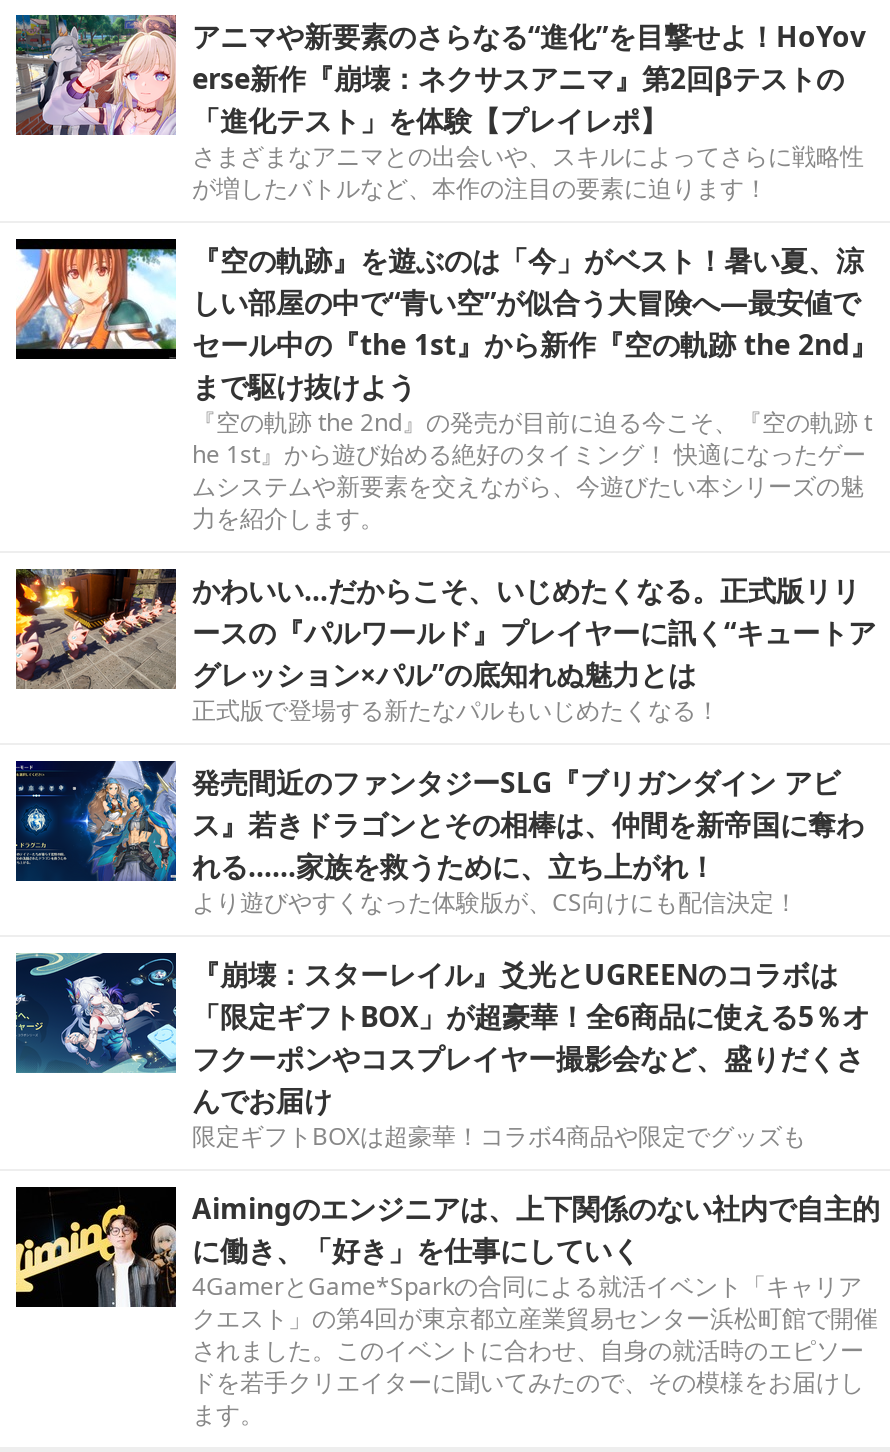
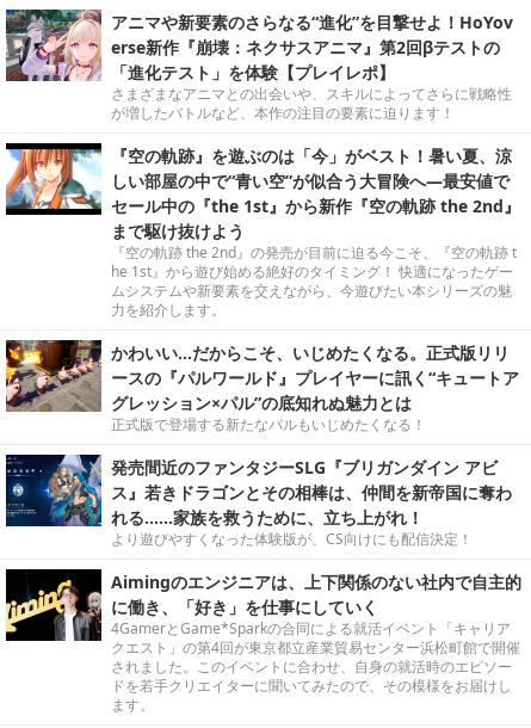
- [image]
- 『崩壊：スターレイル』爻光とUGREENのコラボは
- 「限定ギフトBOX」が超豪華！全6商品に使える5％オ
- フクーポンやコスプレイヤー撮影会など、盛りだくさ
- んでお届け
- 限定ギフトBOXは超豪華！コラボ4商品や限定でグッズも
